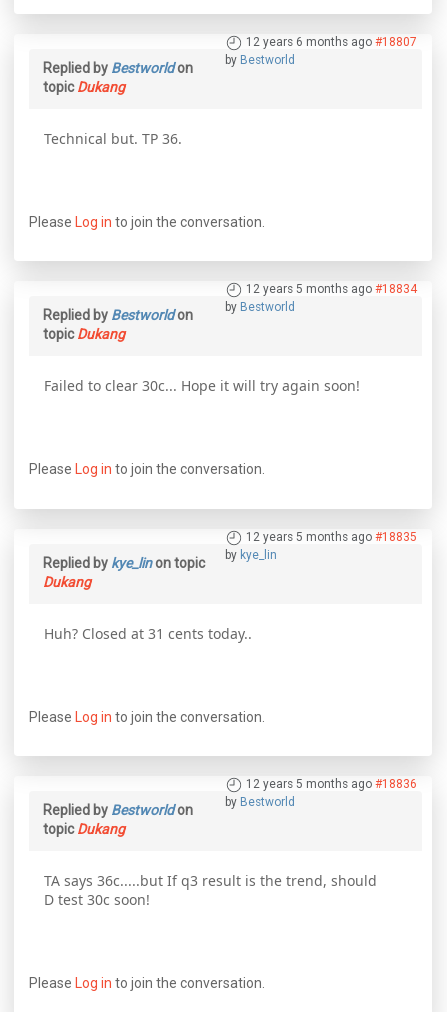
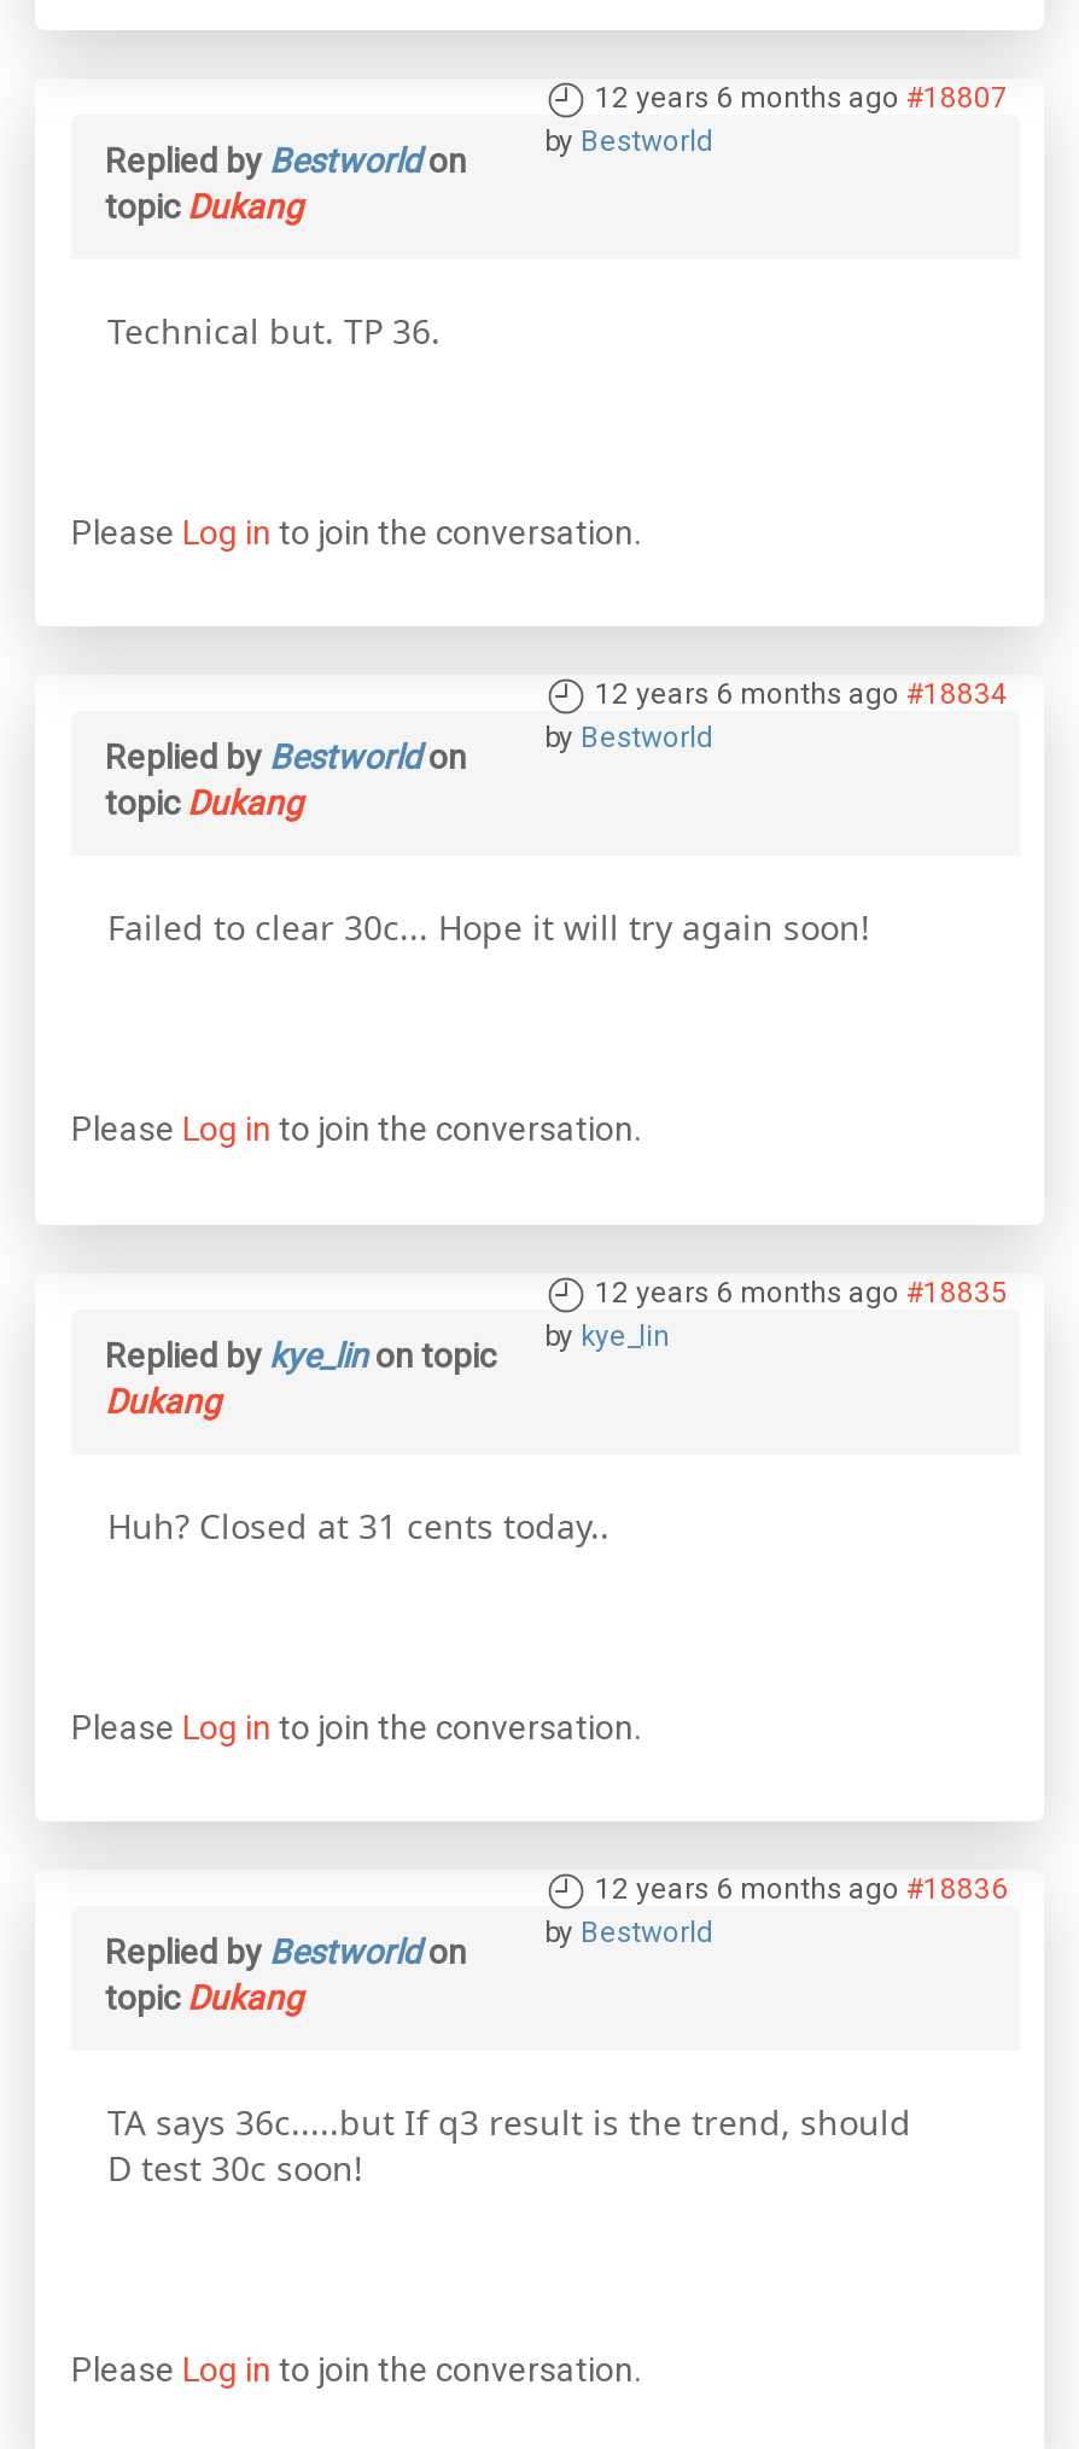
- 12 years 5 months ago #18834
+ 12 years 6 months ago #18834

- 12 years 5 months ago #18835
+ 12 years 6 months ago #18835

- 12 years 5 months ago #18836
+ 12 years 6 months ago #18836
